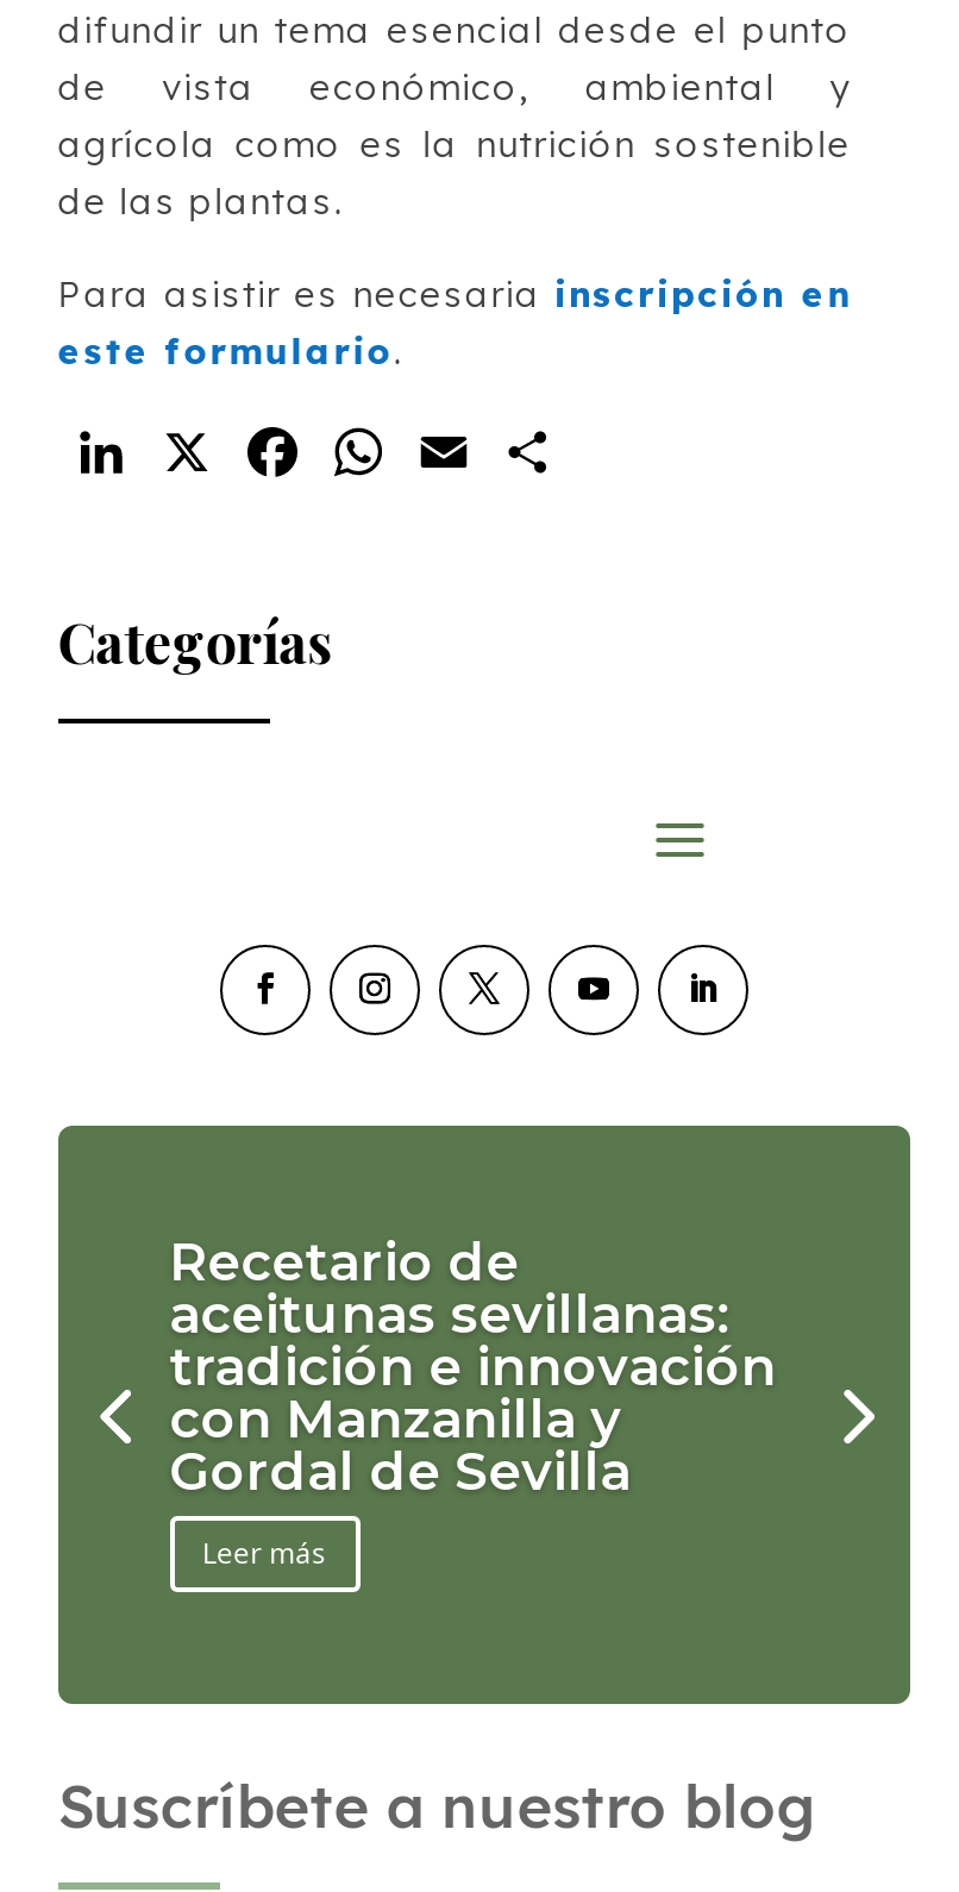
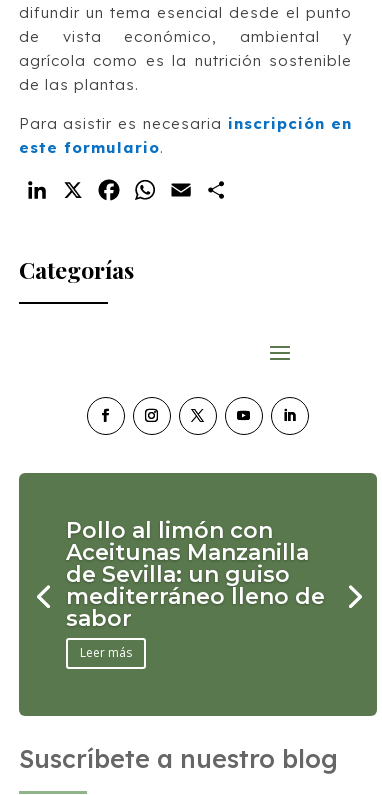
- Recetario de
- aceitunas sevillanas:
- tradición e innovación
- con Manzanilla y
- Gordal de Sevilla
+ Pollo al limón con
+ Aceitunas Manzanilla
+ de Sevilla: un guiso
+ mediterráneo lleno de
+ sabor
